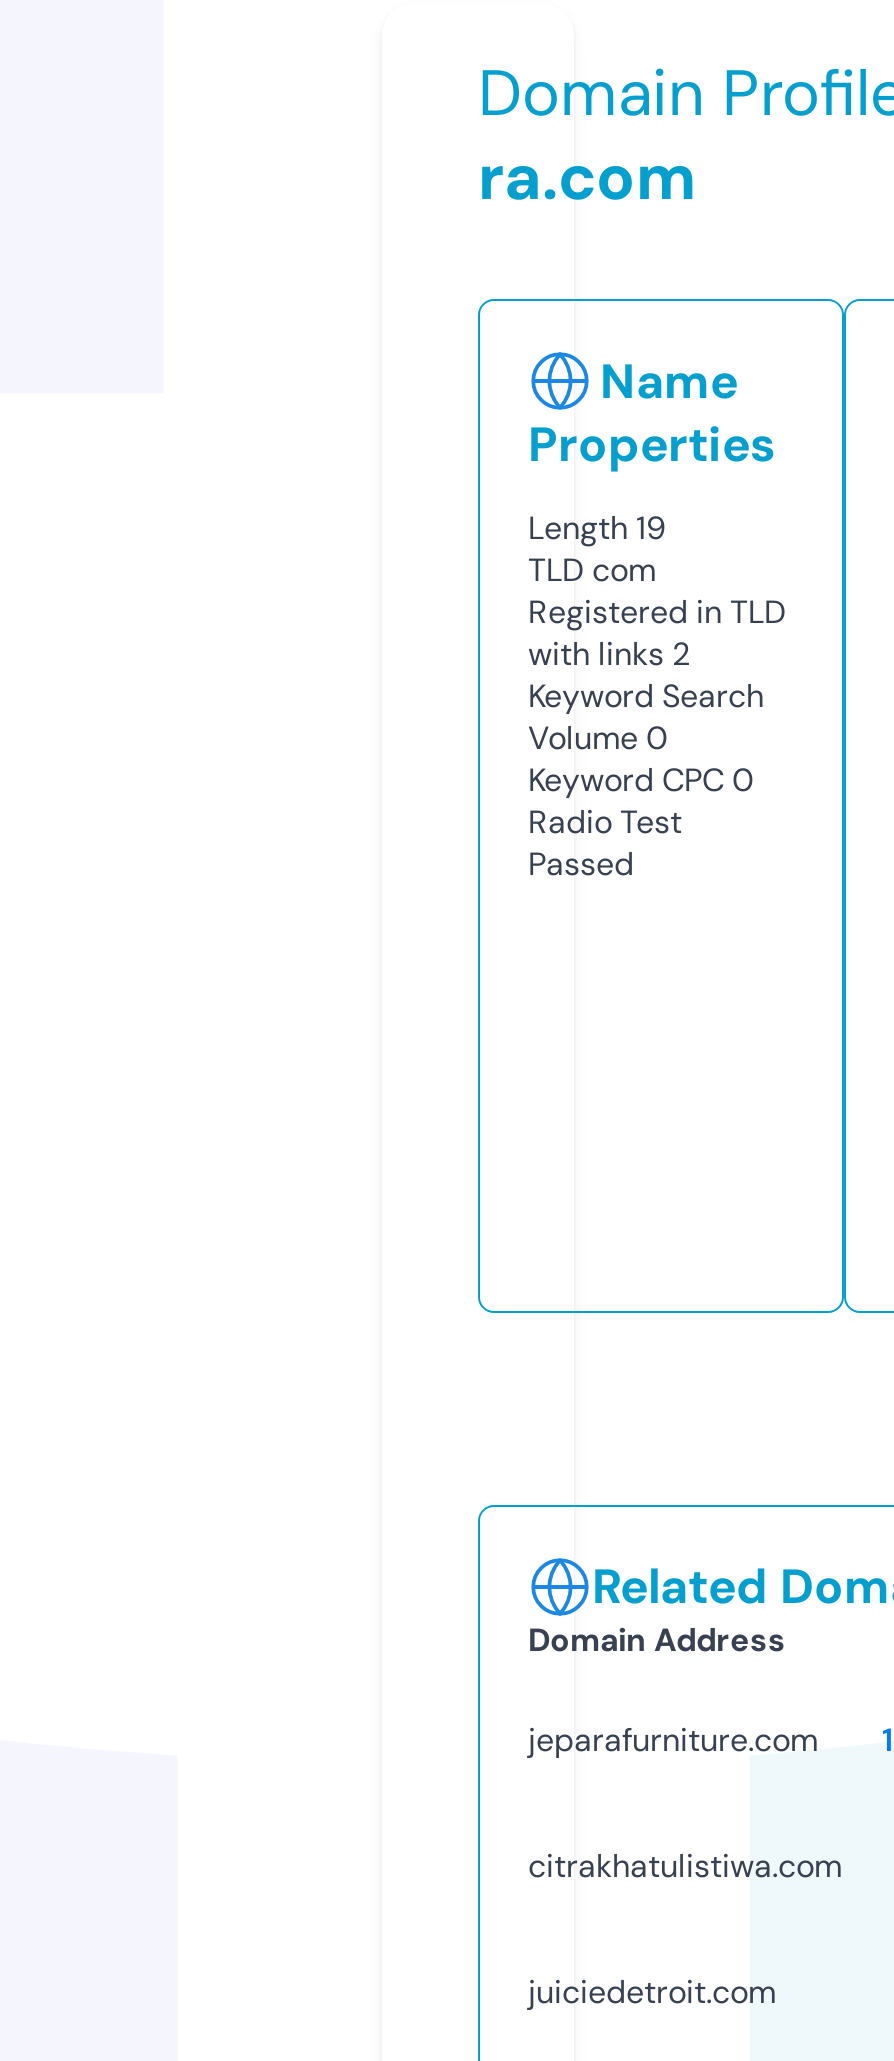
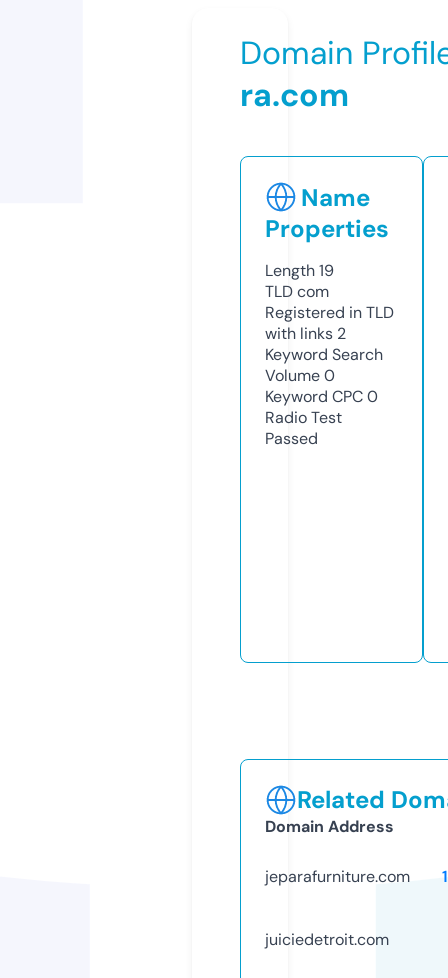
- citrakhatulistiwa.com
